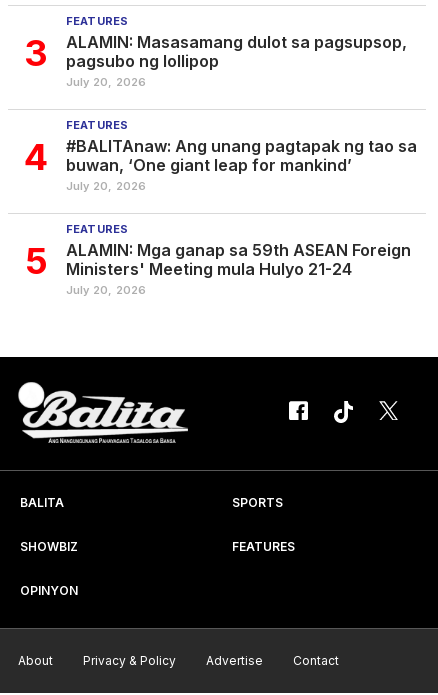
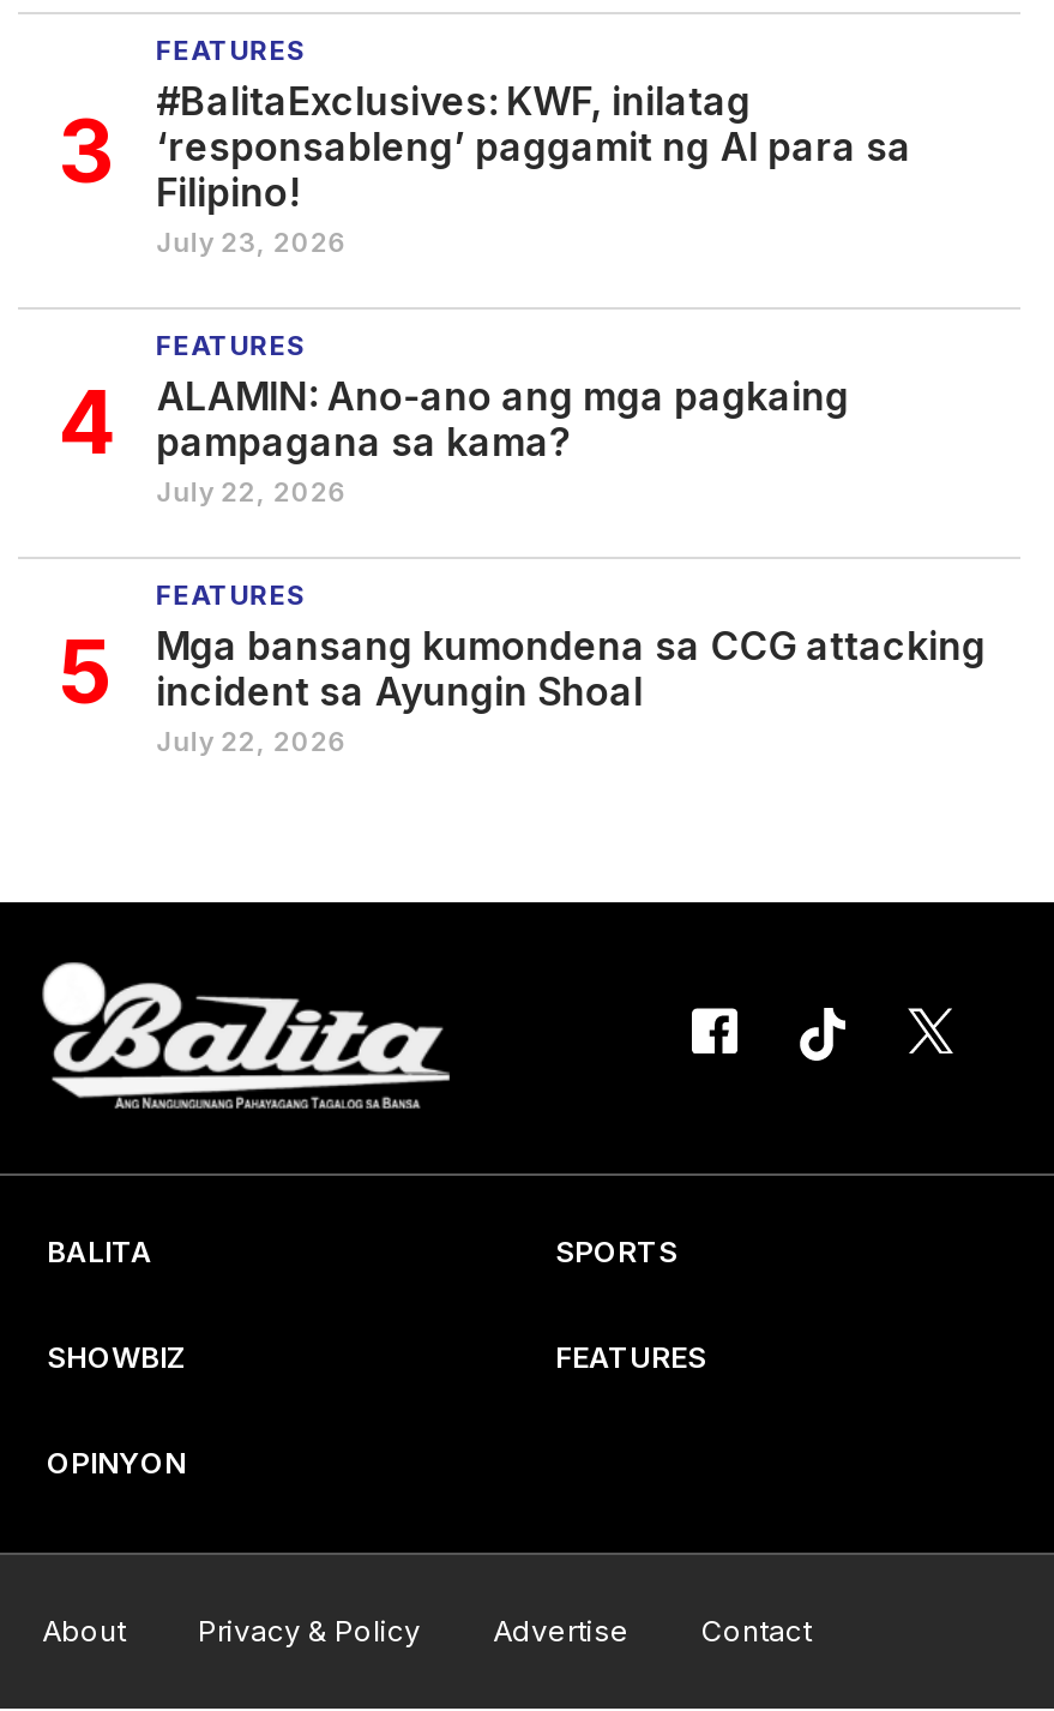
- ALAMIN: Masasamang dulot sa pagsupsop,
- pagsubo ng lollipop
- July 20, 2026
+ #BalitaExclusives: KWF, inilatag
+ ‘responsableng’ paggamit ng AI para sa
+ Filipino!
+ July 23, 2026

- #BALITAnaw: Ang unang pagtapak ng tao sa
- buwan, ‘One giant leap for mankind’
- July 20, 2026
+ ALAMIN: Ano-ano ang mga pagkaing
+ pampagana sa kama?
+ July 22, 2026

- ALAMIN: Mga ganap sa 59th ASEAN Foreign
- Ministers' Meeting mula Hulyo 21-24
- July 20, 2026
+ Mga bansang kumondena sa CCG attacking
+ incident sa Ayungin Shoal
+ July 22, 2026
